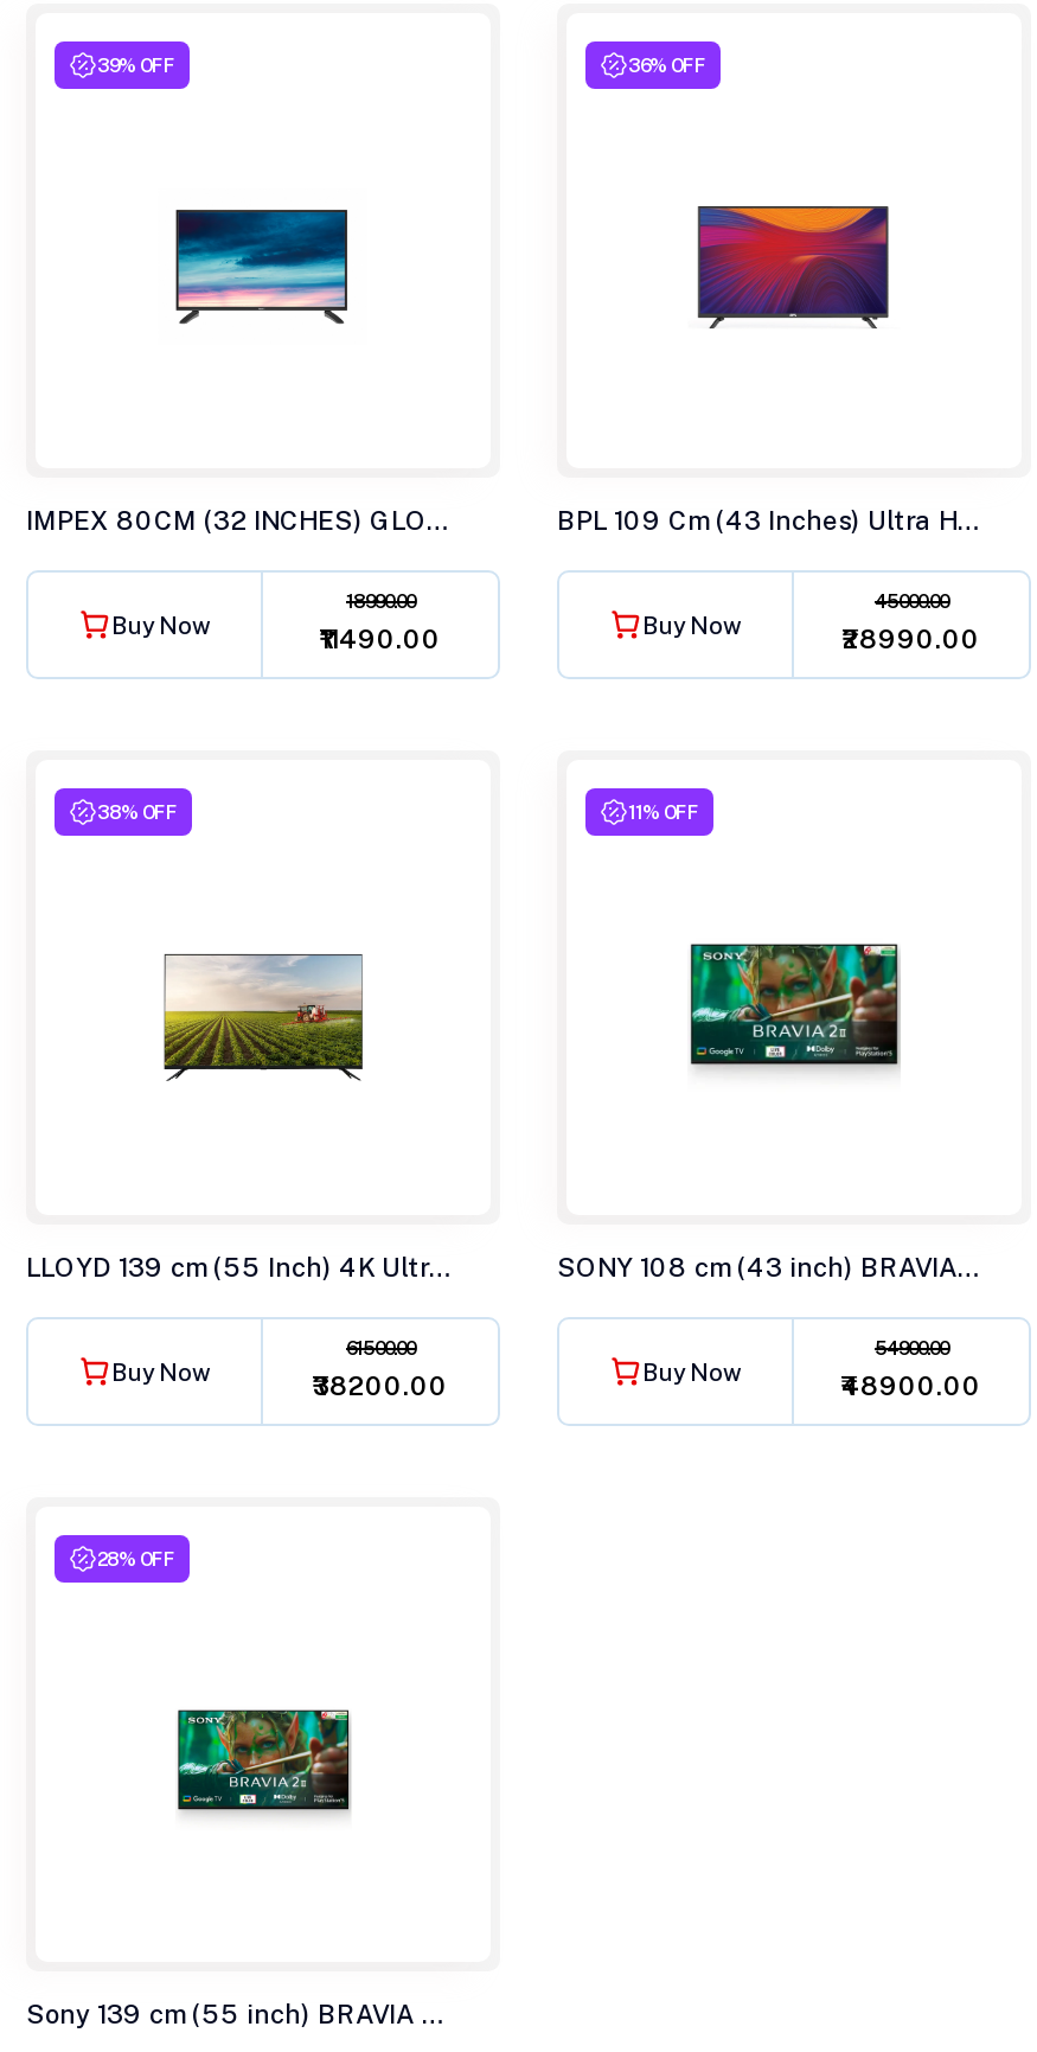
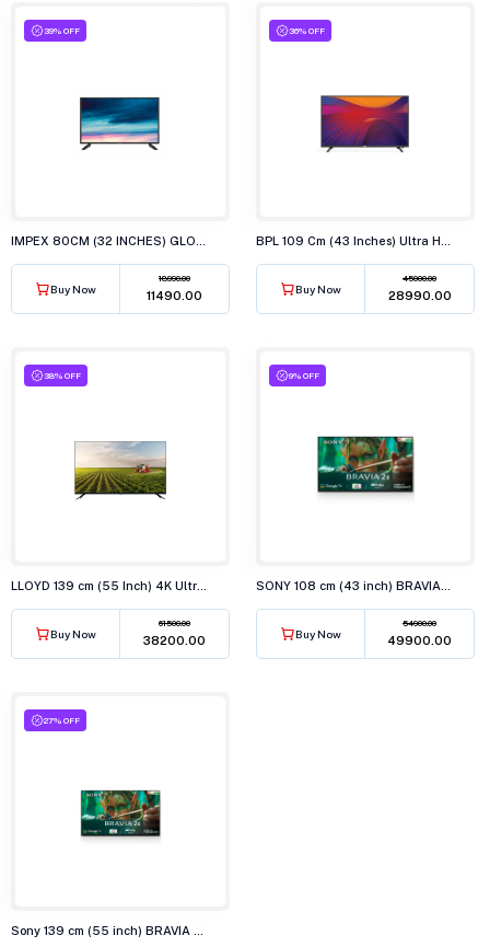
- 11% OFF
+ 9% OFF

- ₹48900.00
+ ₹49900.00

- 28% OFF
+ 27% OFF
